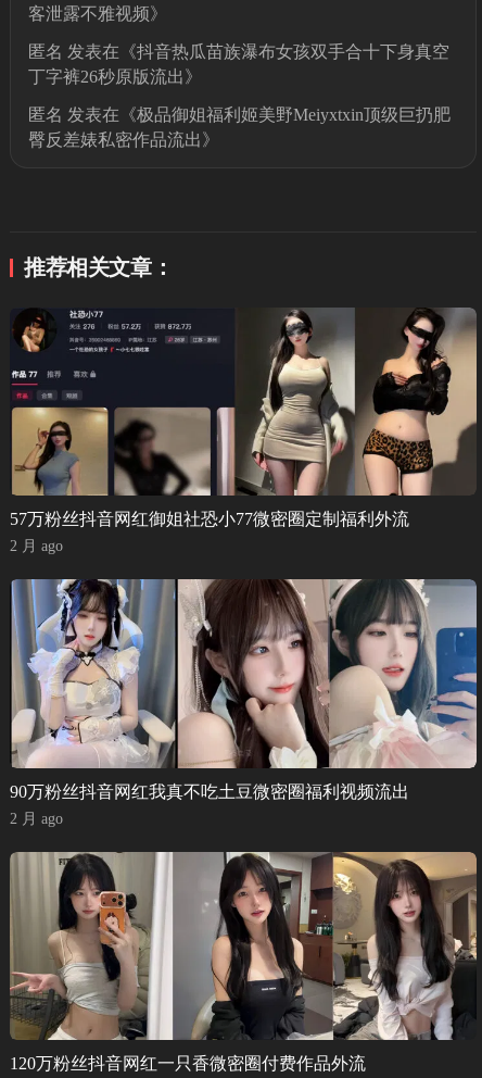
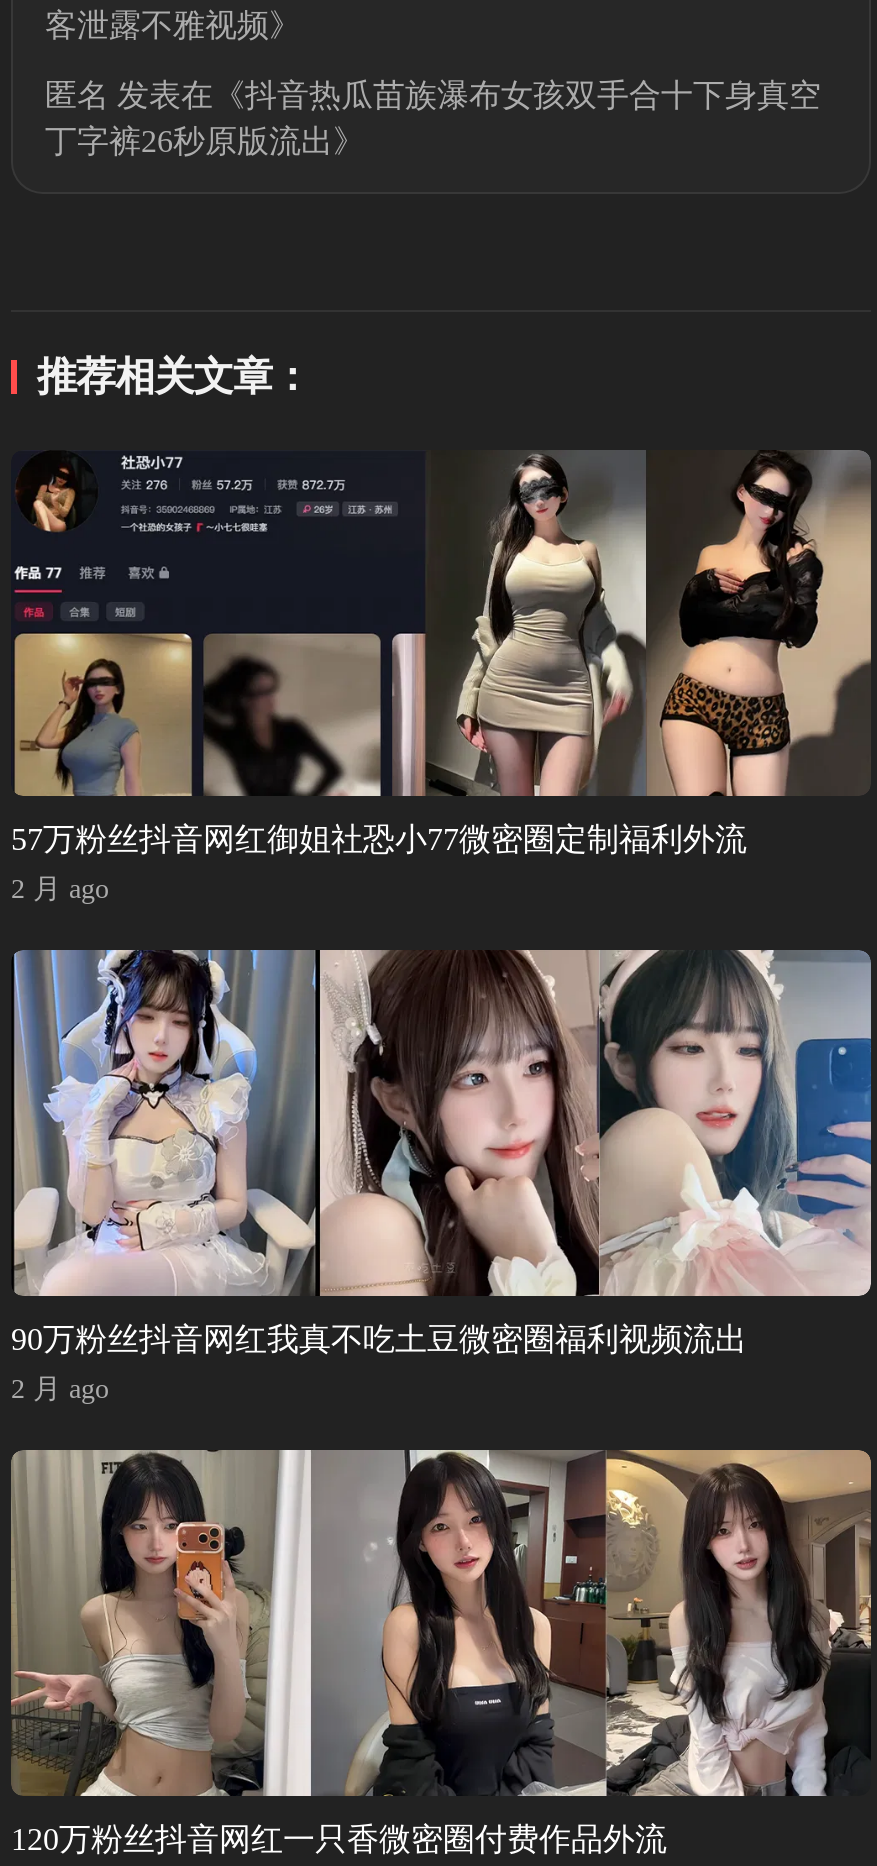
- 匿名发表在《极品御姐福利姬美野Meiyxtxin顶级巨扔肥
- 臀反差婊私密作品流出》
